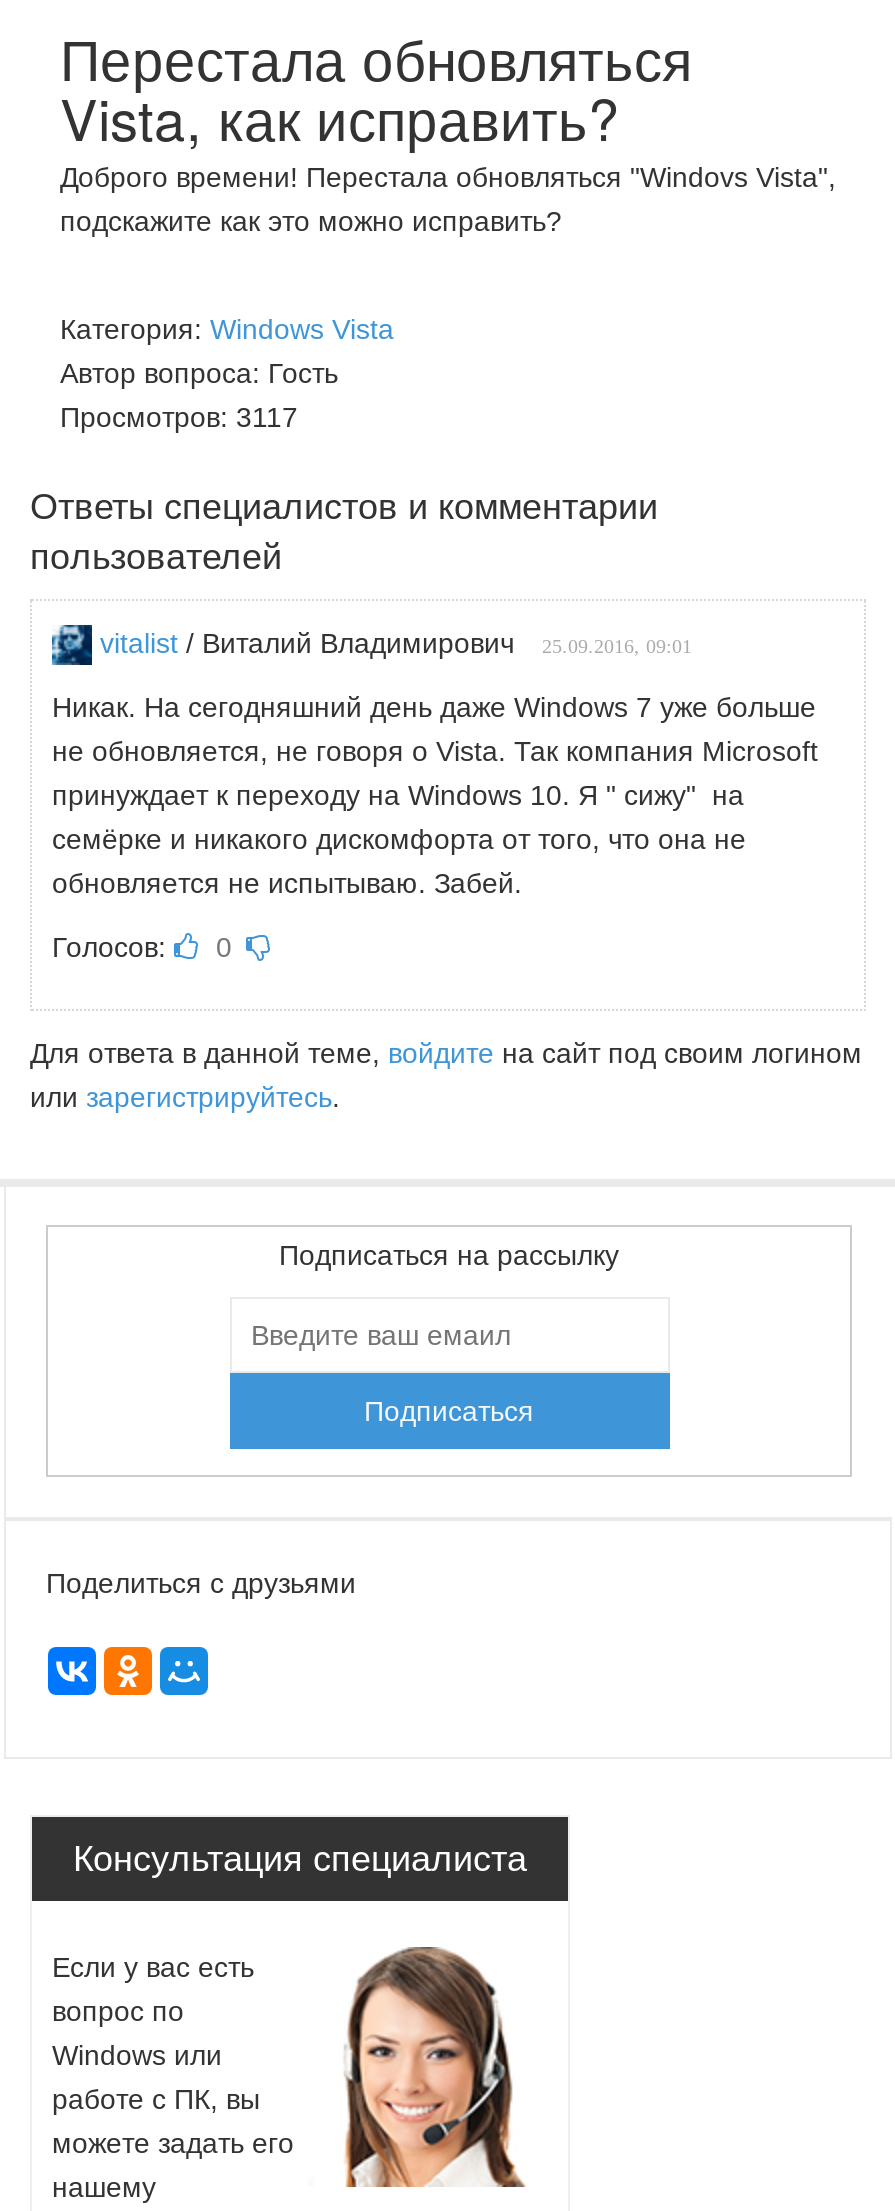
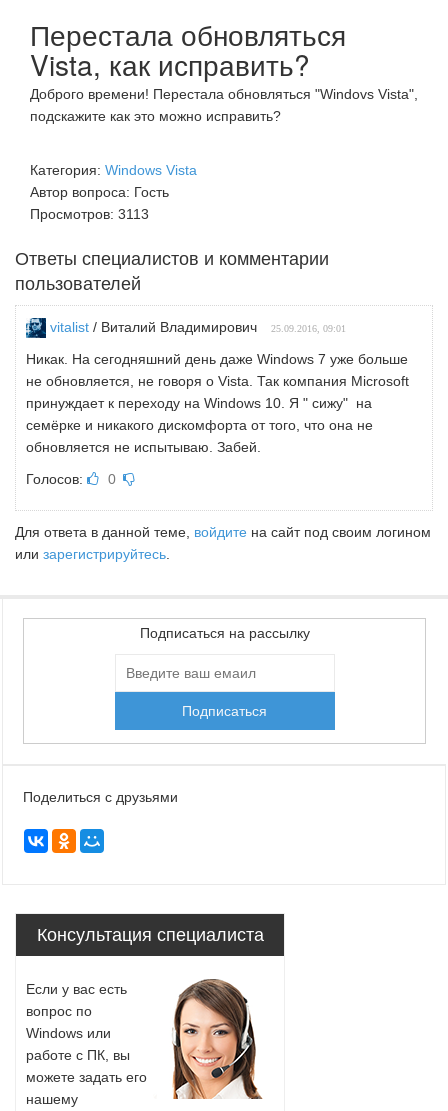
- Просмотров: 3117
+ Просмотров: 3113
